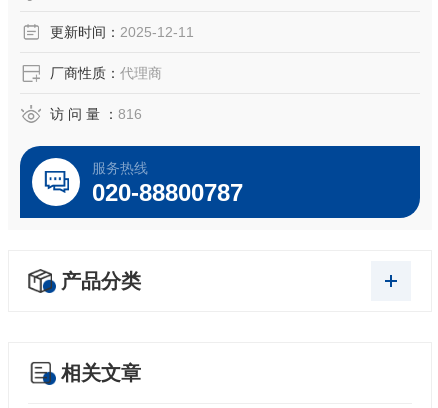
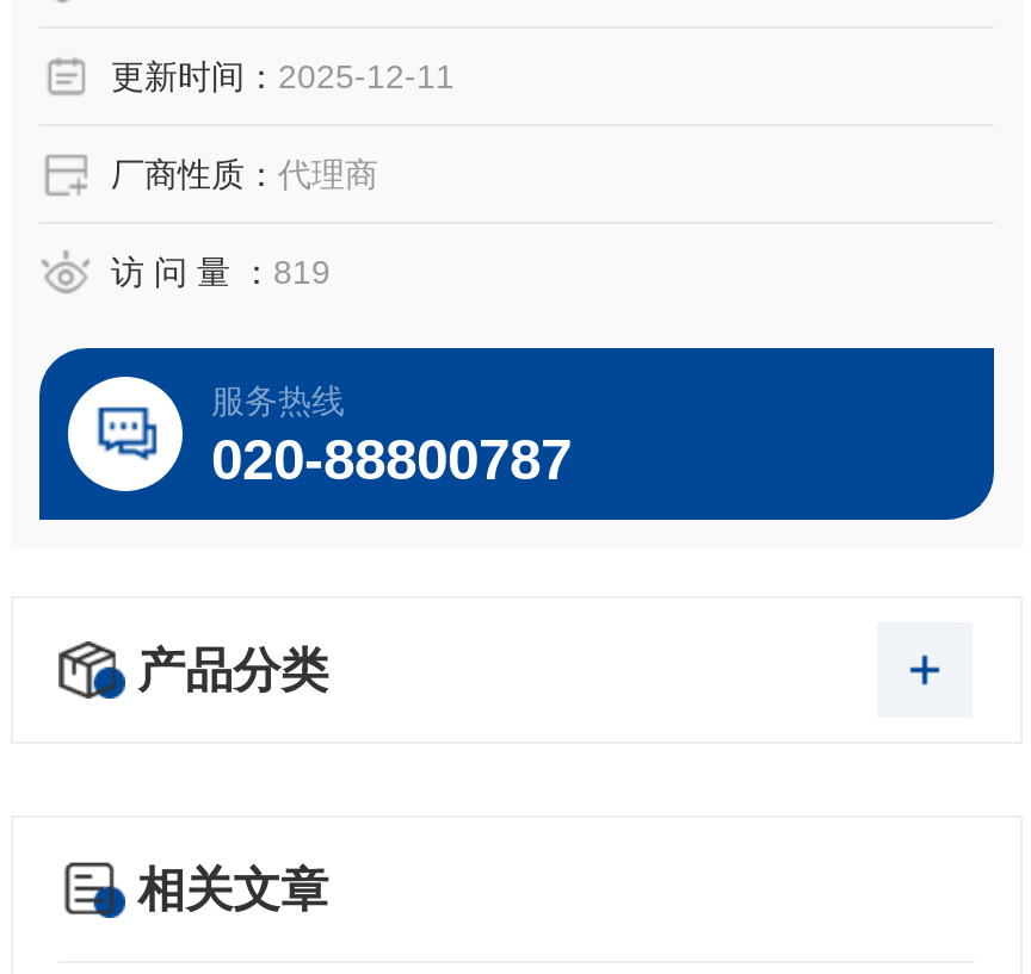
- 访 问 量 ：816
+ 访 问 量 ：819
